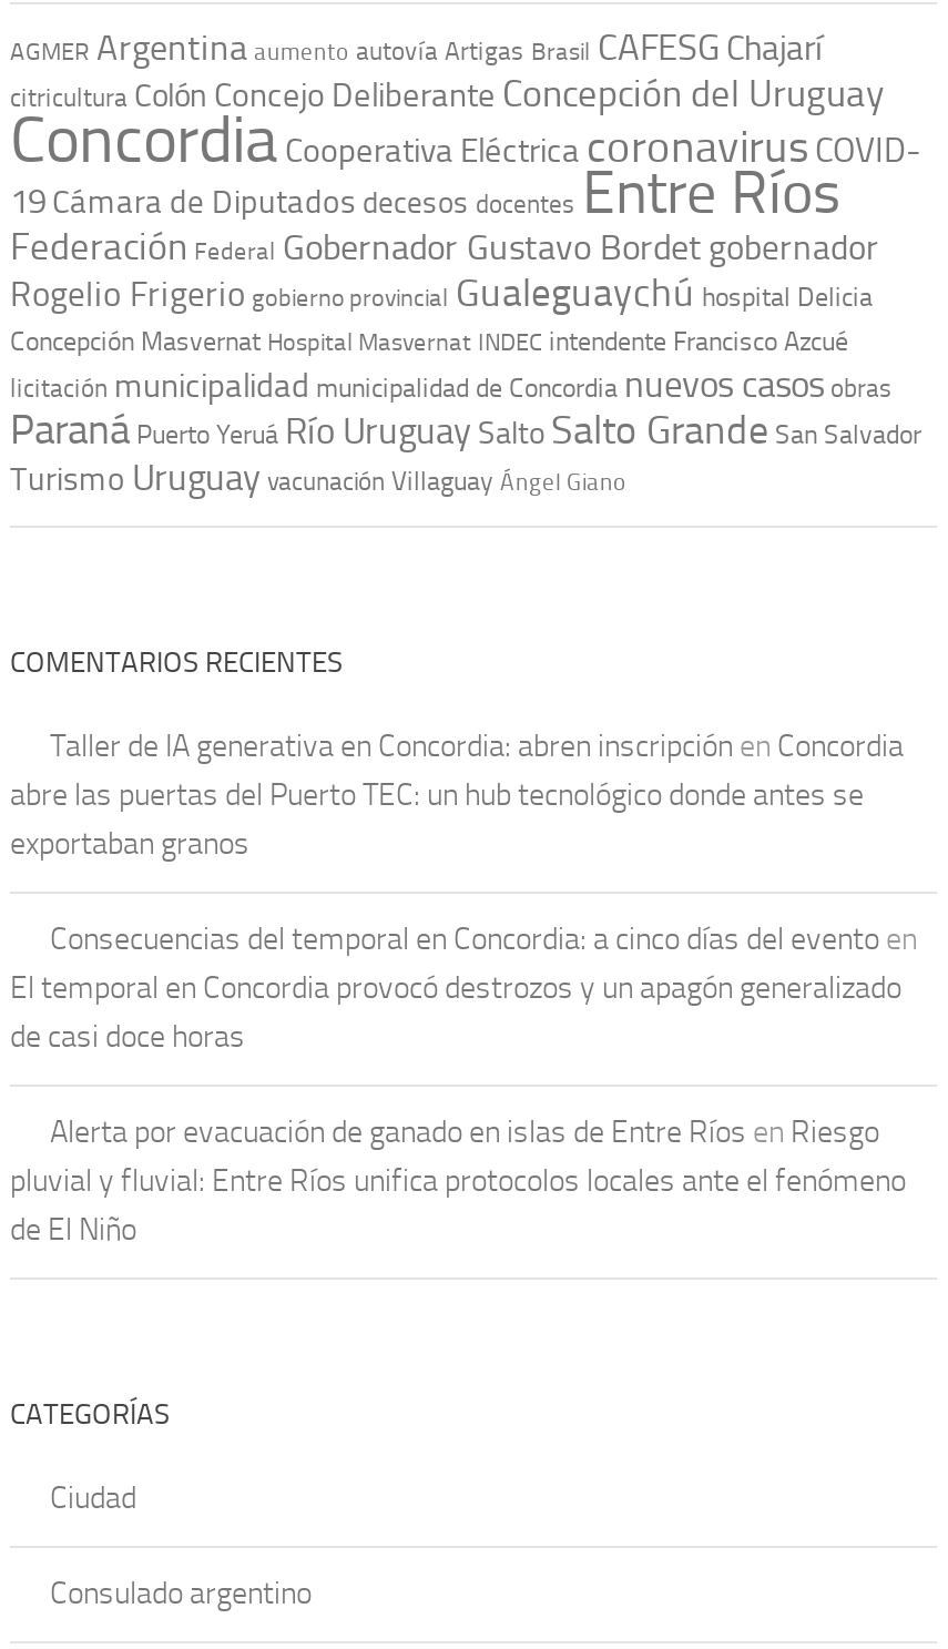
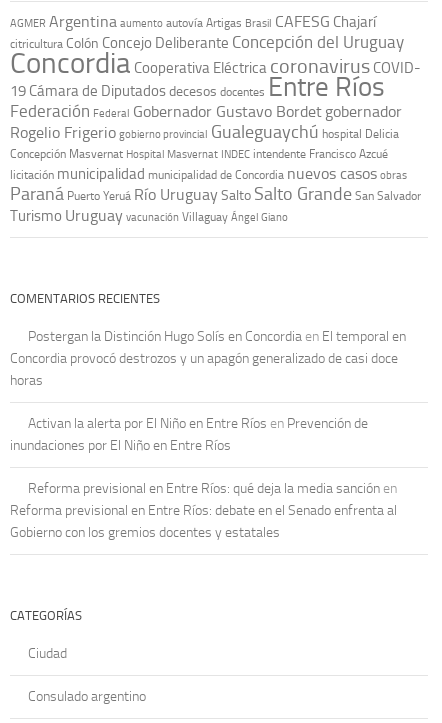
- Taller de IA generativa en Concordia: abren inscripción en Concordia
- abre las puertas del Puerto TEC: un hub tecnológico donde antes se
- exportaban granos
+ Postergan la Distinción Hugo Solís en Concordia en El temporal en
+ Concordia provocó destrozos y un apagón generalizado de casi doce
+ horas

- Consecuencias del temporal en Concordia: a cinco días del evento en
- El temporal en Concordia provocó destrozos y un apagón generalizado
- de casi doce horas
+ Activan la alerta por El Niño en Entre Ríos en Prevención de
+ inundaciones por El Niño en Entre Ríos

- Alerta por evacuación de ganado en islas de Entre Ríos en Riesgo
- pluvial y fluvial: Entre Ríos unifica protocolos locales ante el fenómeno
- de El Niño
+ Reforma previsional en Entre Ríos: qué deja la media sanción en
+ Reforma previsional en Entre Ríos: debate en el Senado enfrenta al
+ Gobierno con los gremios docentes y estatales
